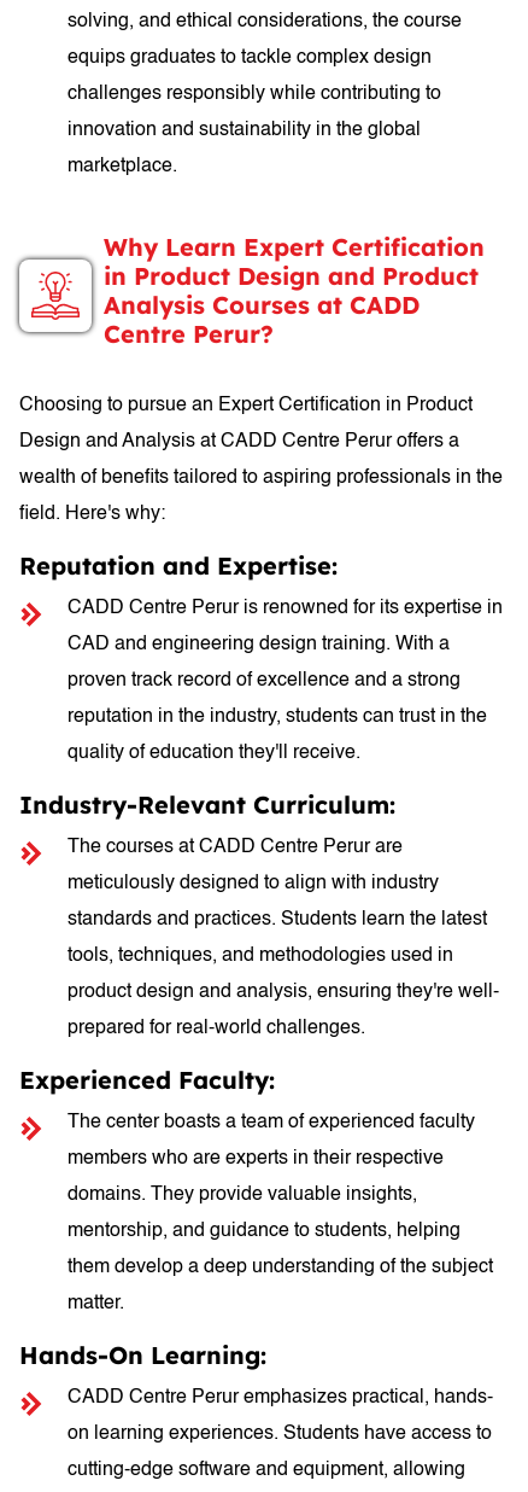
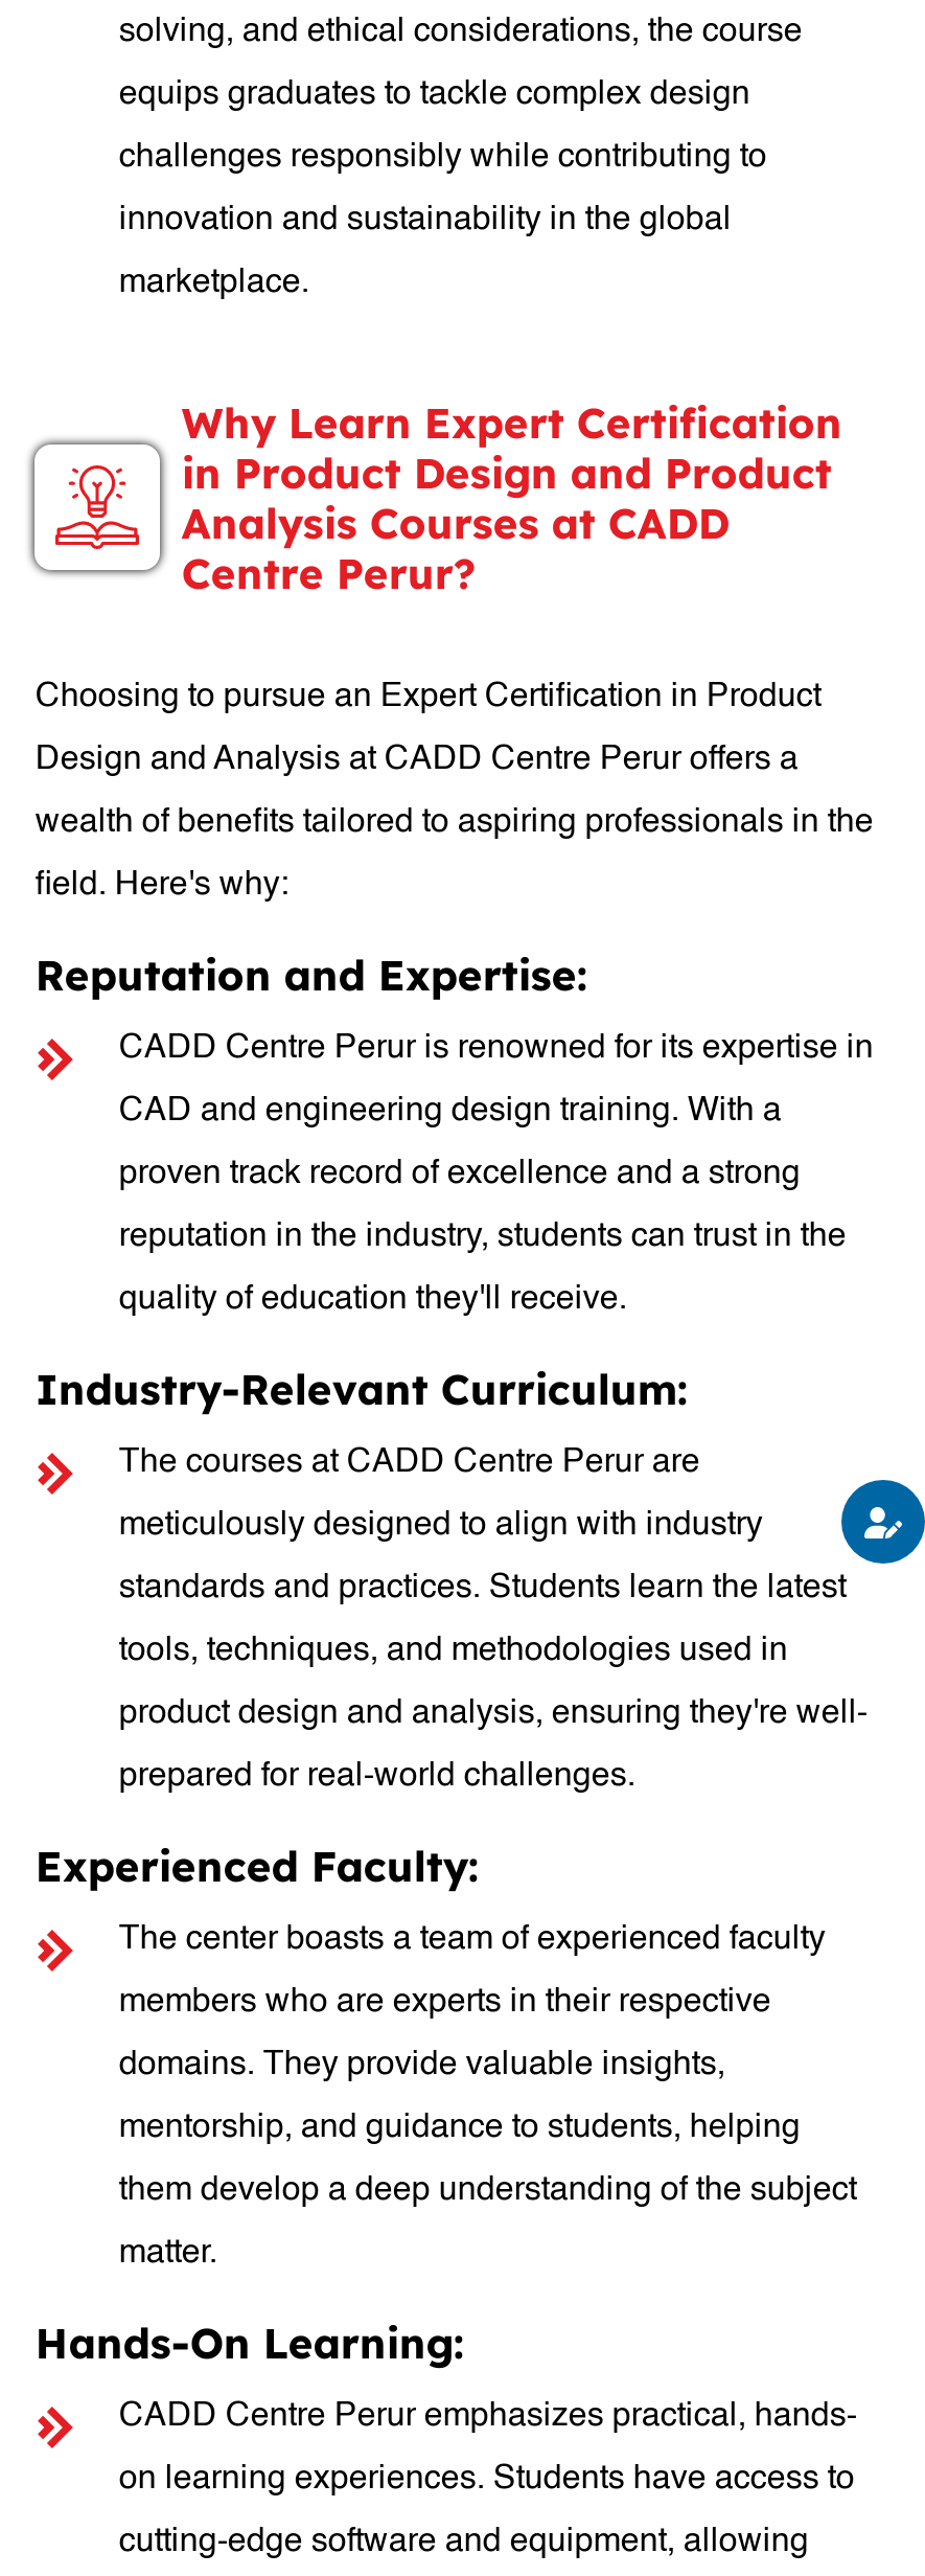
+ [image]
